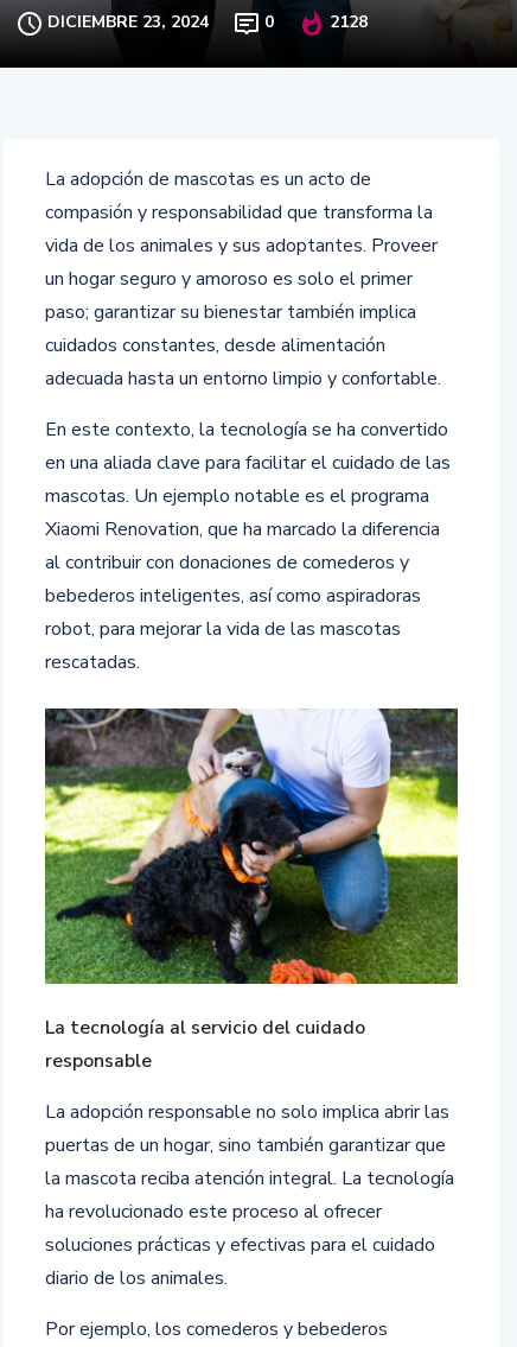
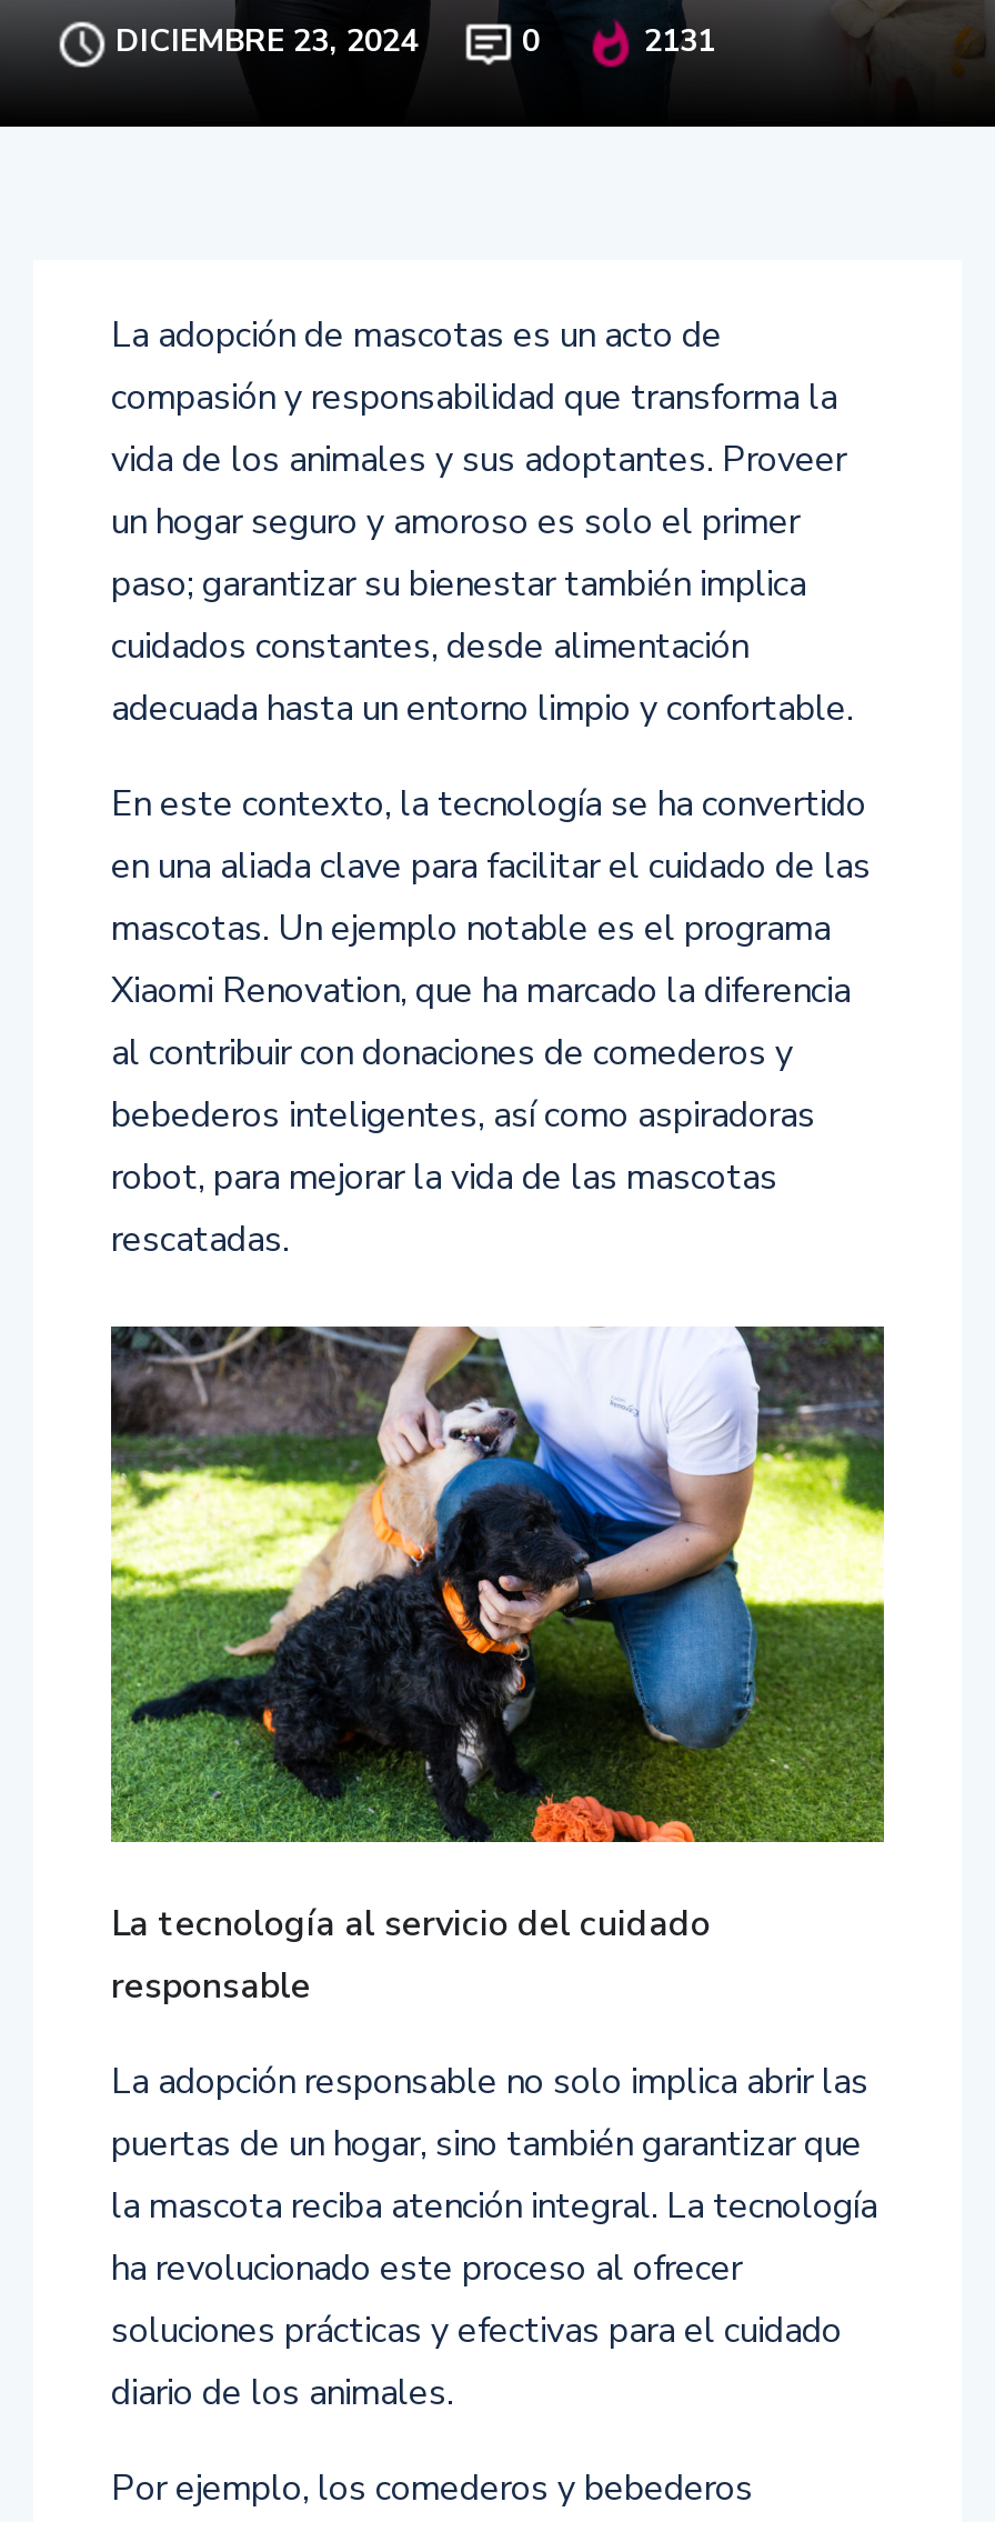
- 2128
+ 2131
